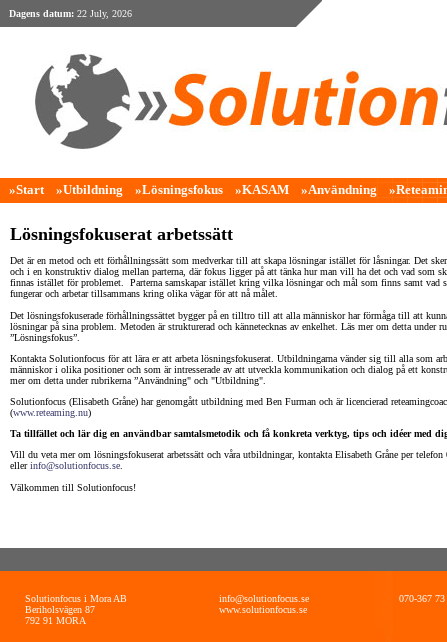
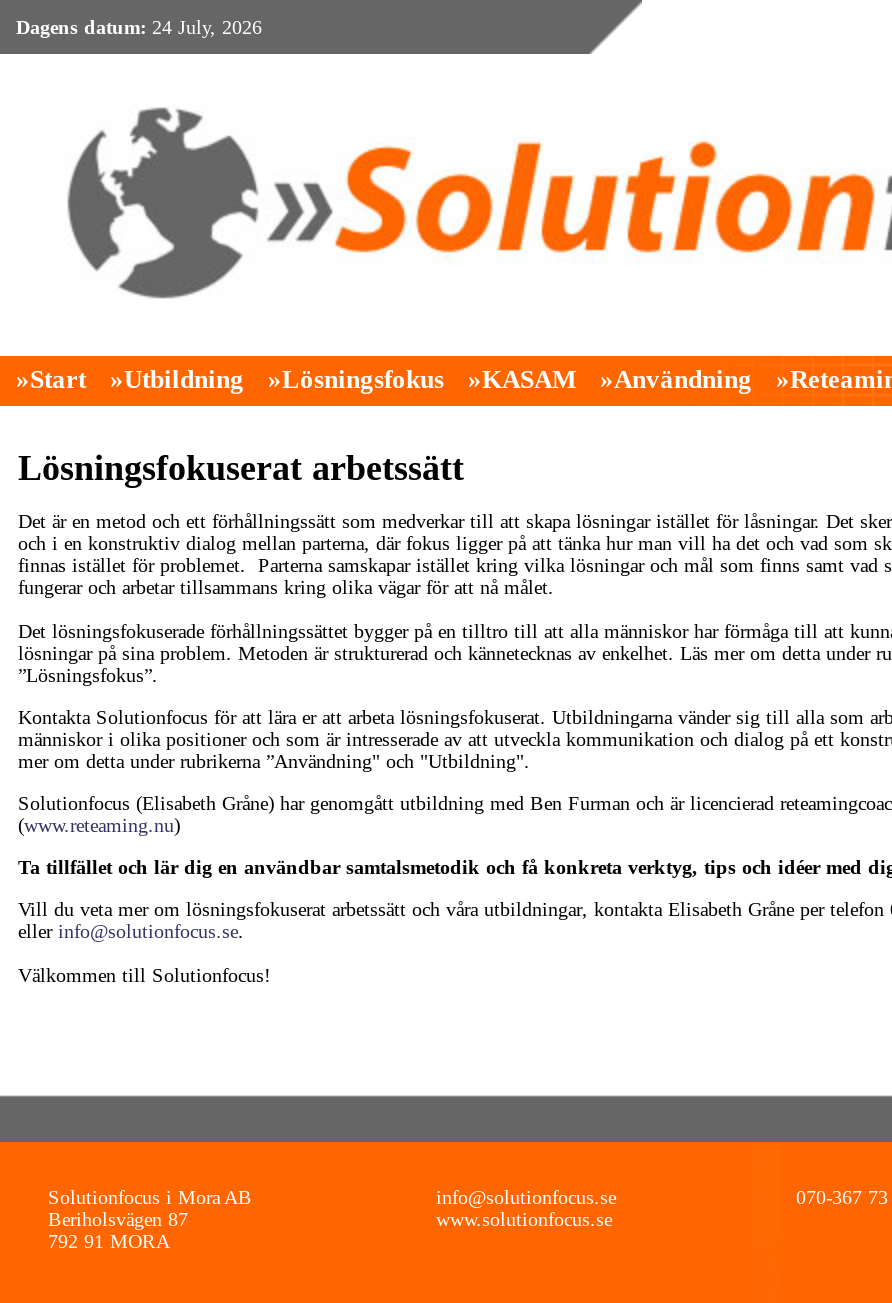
- Dagens datum: 22 July, 2026
+ Dagens datum: 24 July, 2026
